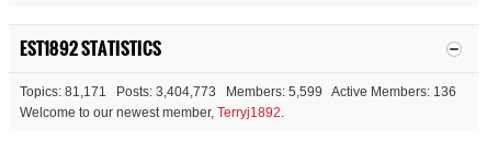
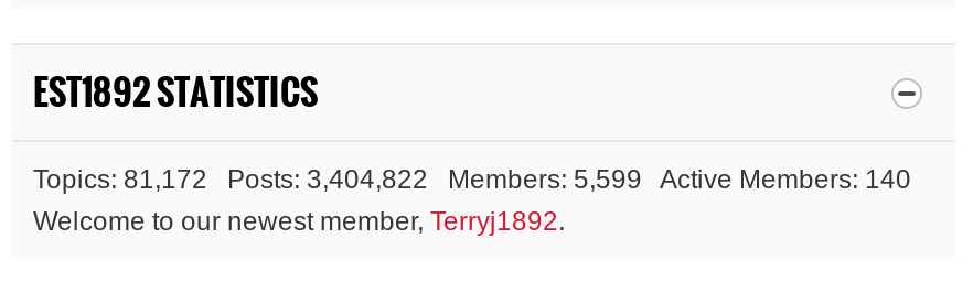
- Topics: 81,171 Posts: 3,404,773 Members: 5,599 Active Members: 136
+ Topics: 81,172 Posts: 3,404,822 Members: 5,599 Active Members: 140
